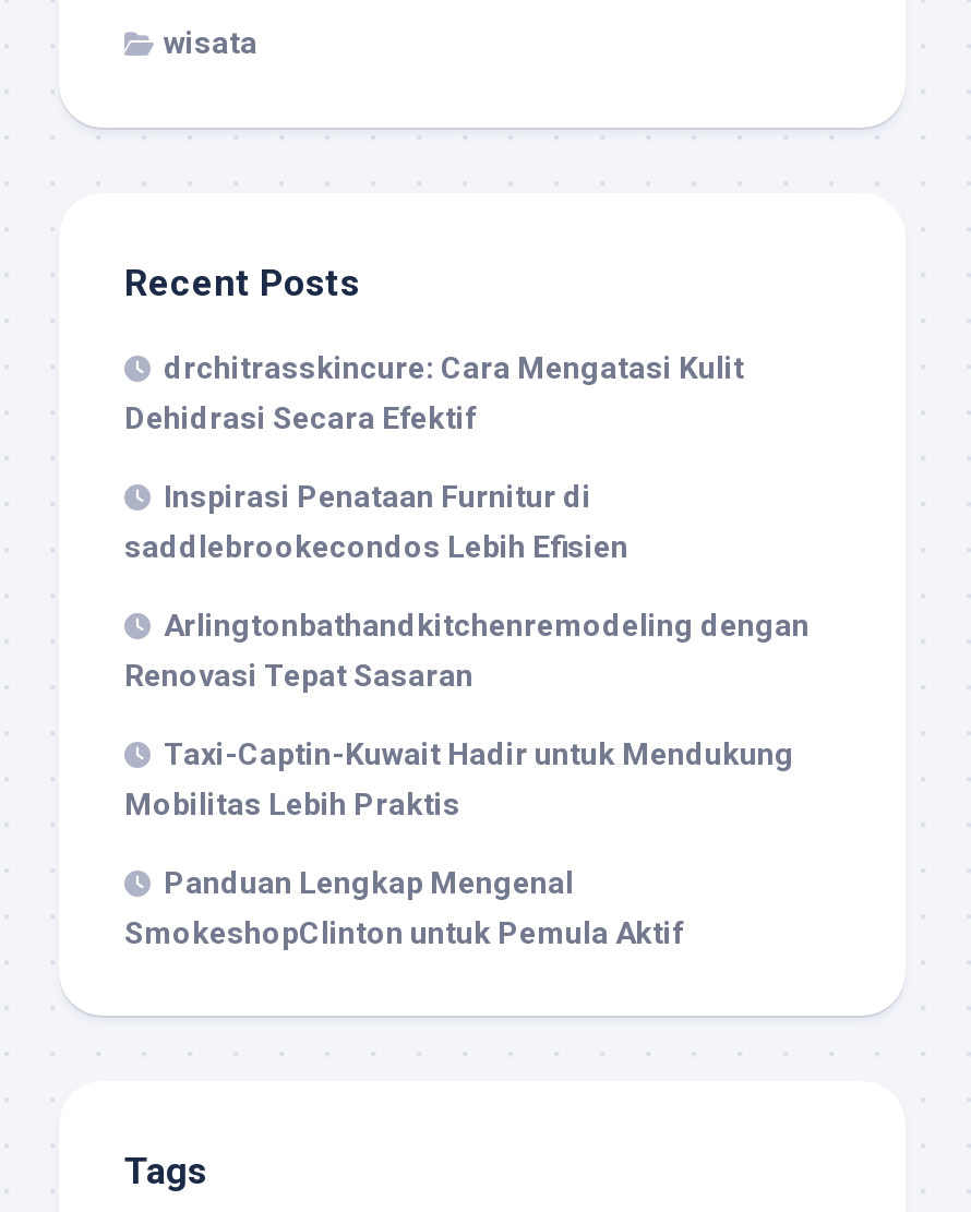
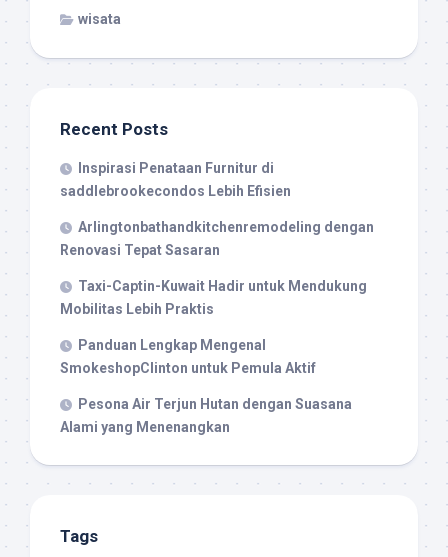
- drchitrasskincure: Cara Mengatasi Kulit
- Dehidrasi Secara Efektif

moved up: Inspirasi Penataan Furnitur di | saddlebrookecondos Lebih Efisien | Arlingtonbathandkitchenremodeling dengan | Renovasi Tepat Sasaran | Taxi-Captin-Kuwait Hadir untuk Mendukung | Mobilitas Lebih Praktis | Panduan Lengkap Mengenal | SmokeshopClinton untuk Pemula Aktif

+ Pesona Air Terjun Hutan dengan Suasana
+ Alami yang Menenangkan
